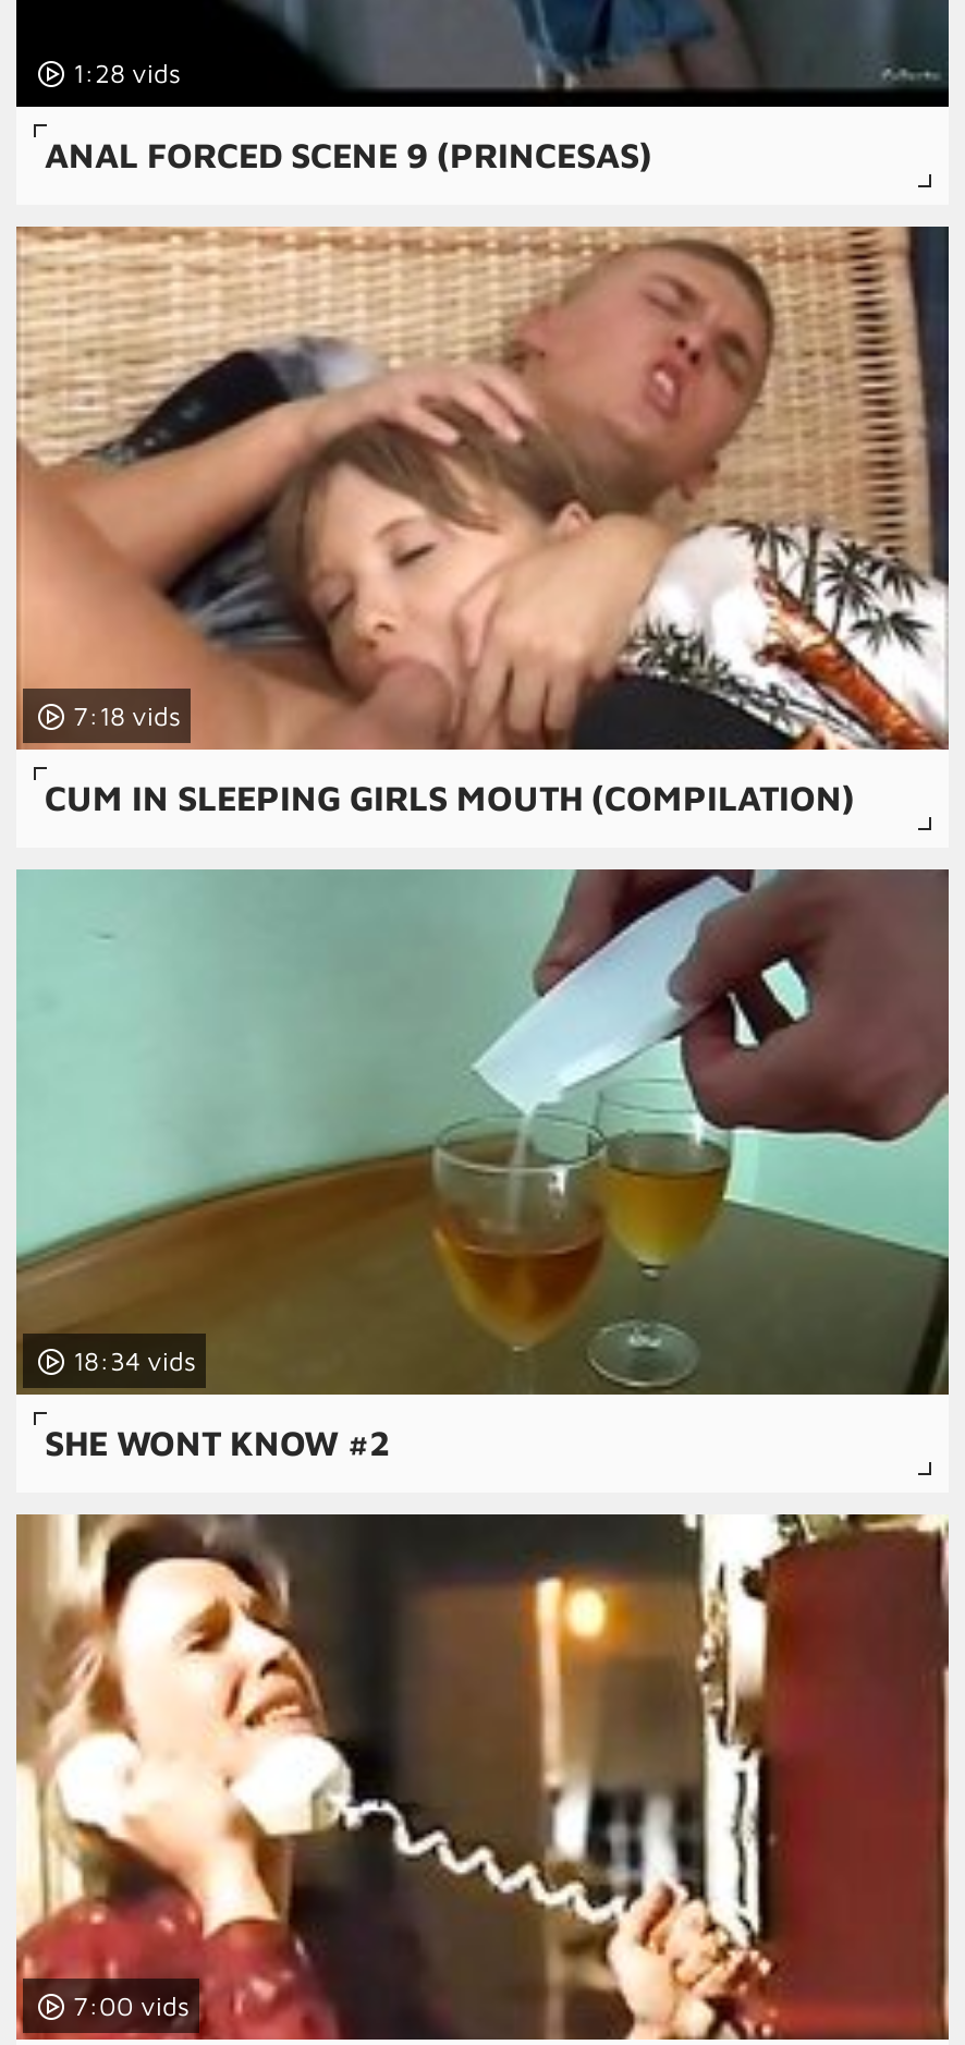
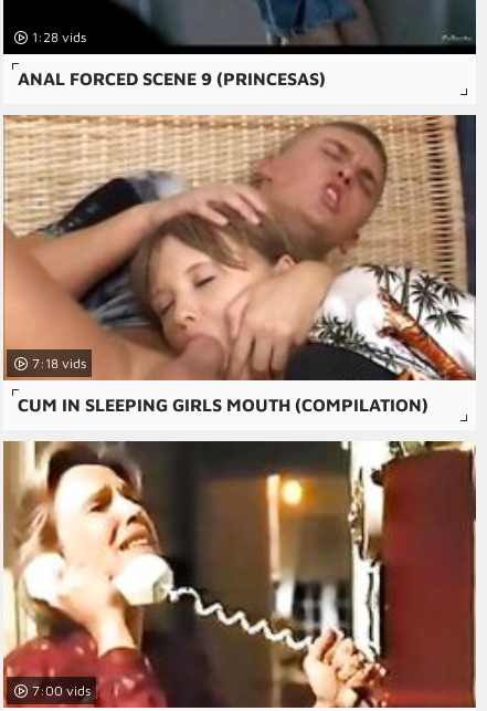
- [image]
- 18:34

- SHE WONT KNOW #2
